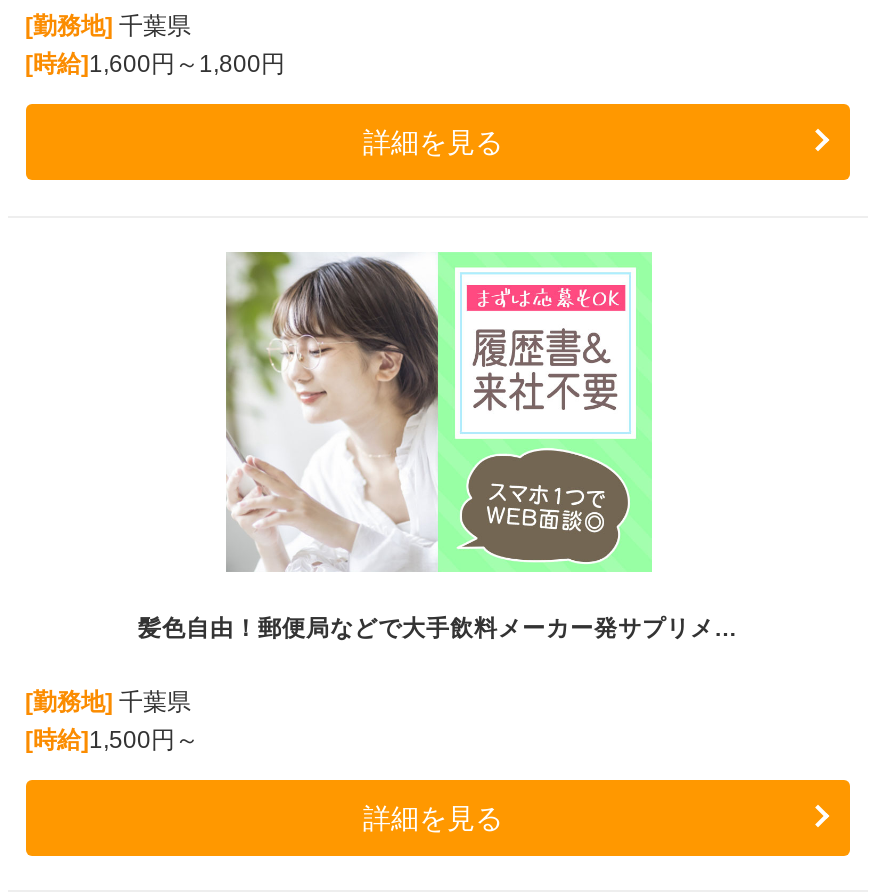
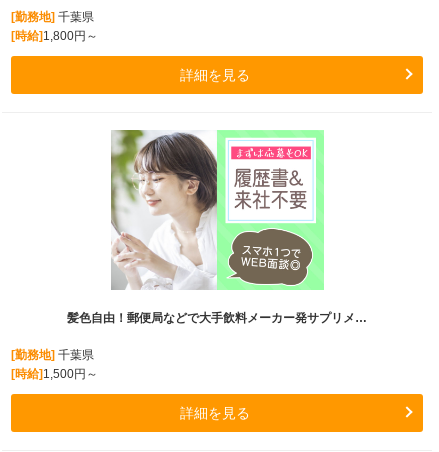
- [時給]1,600円～1,800円
+ [時給]1,800円～
